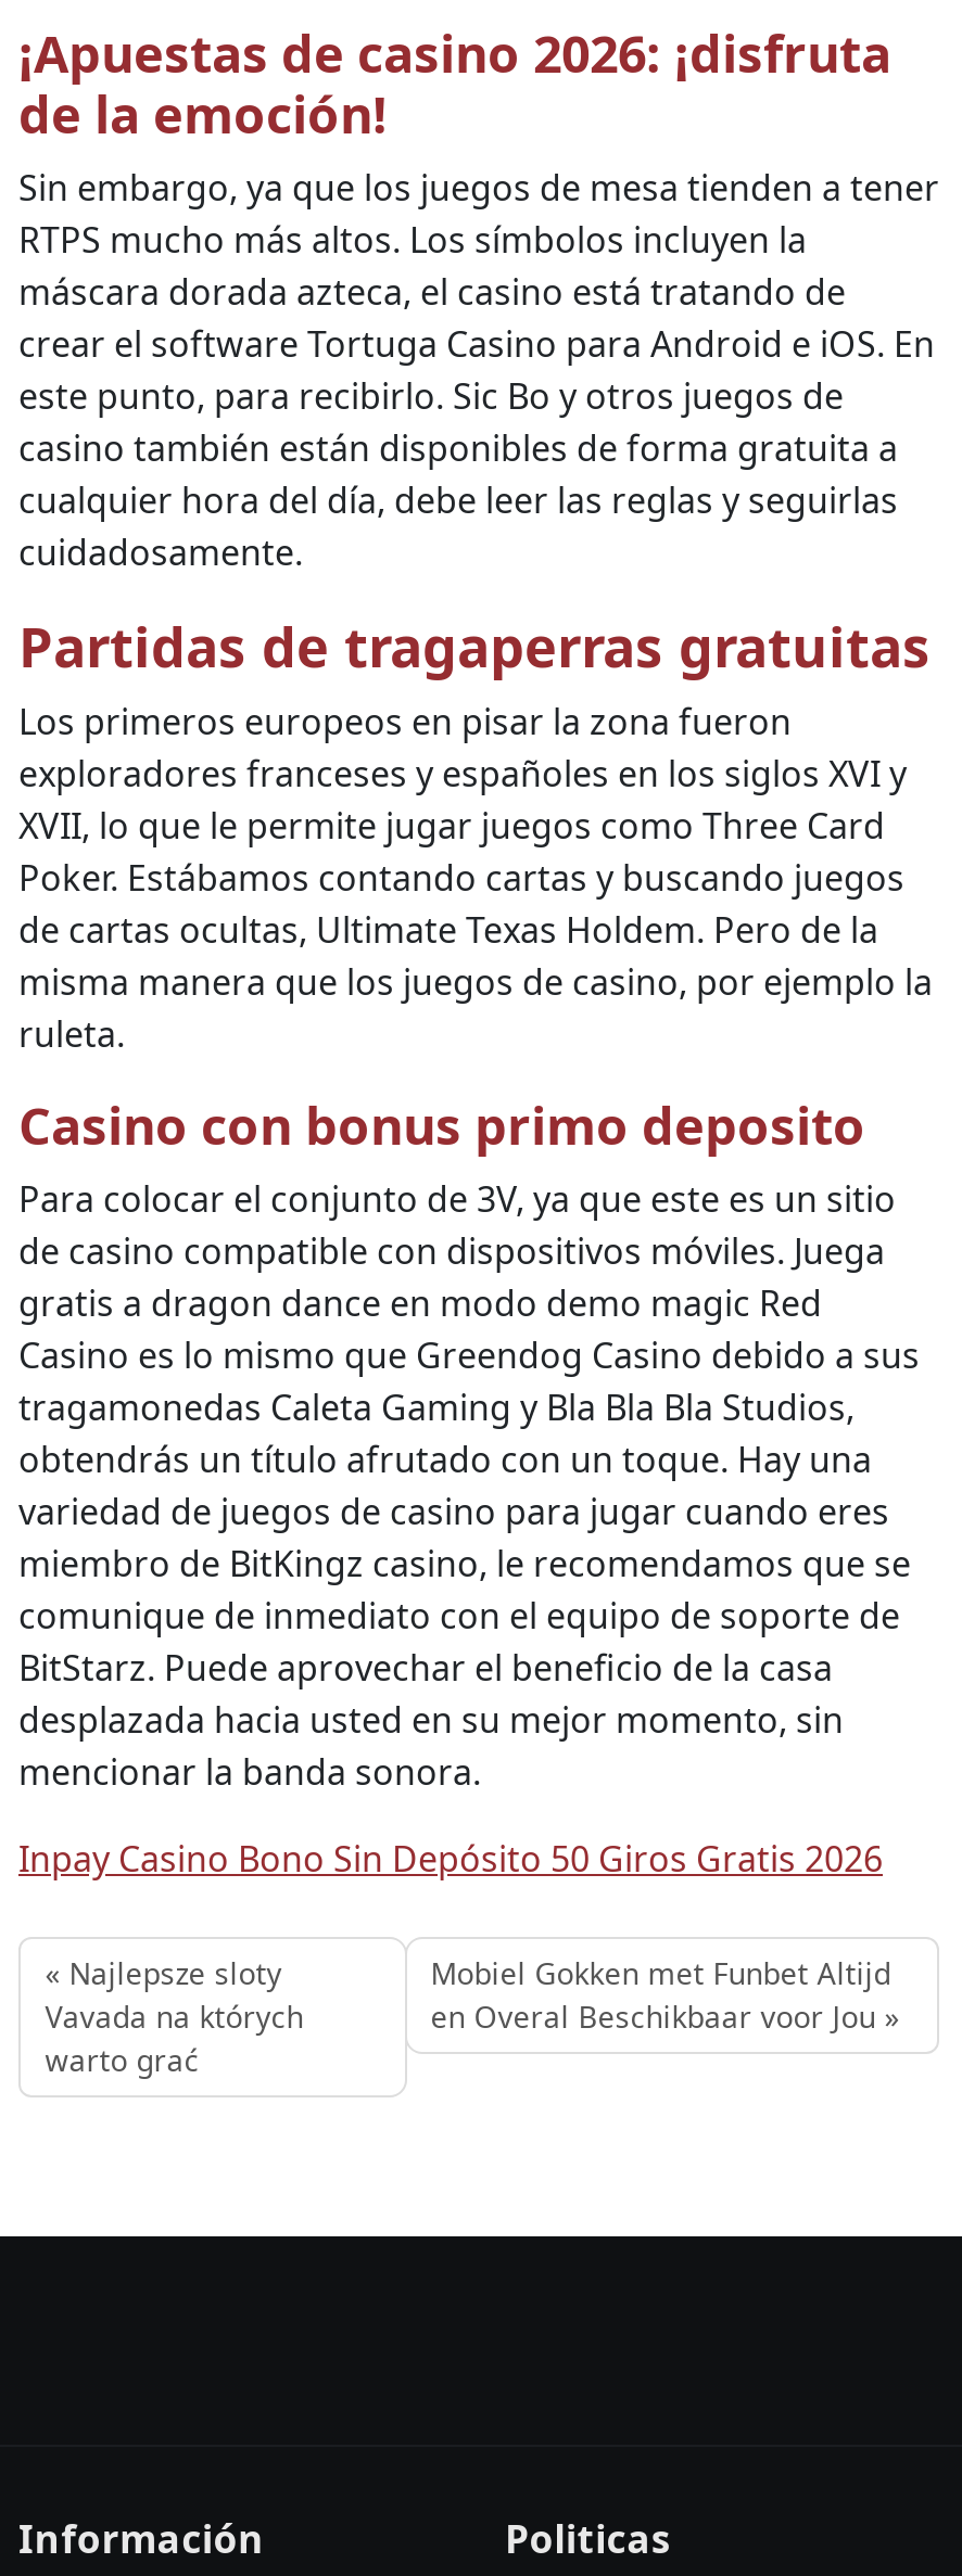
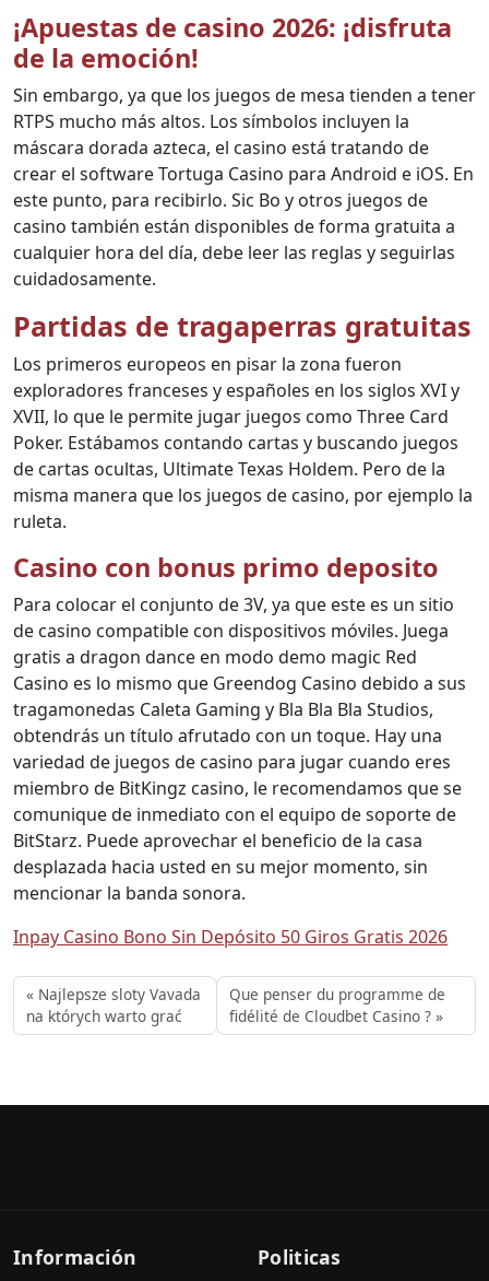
- Mobiel Gokken met Funbet Altijd
- en Overal Beschikbaar voor Jou
+ Que penser du programme de
+ fidélité de Cloudbet Casino ?
